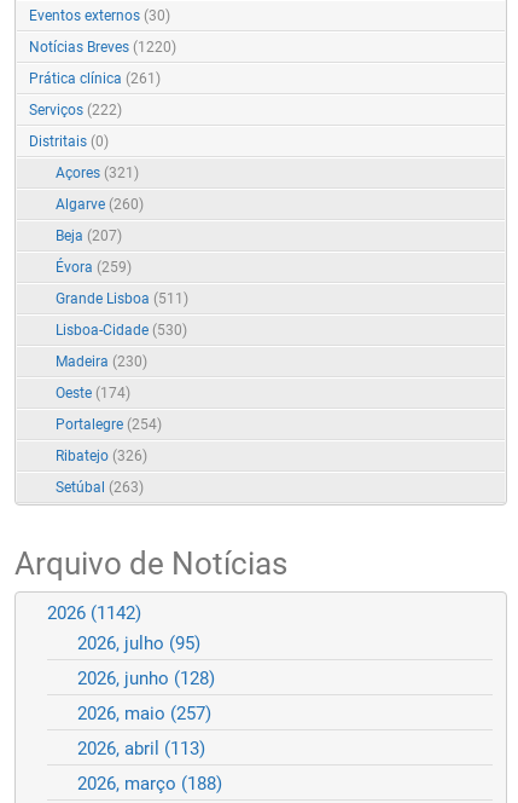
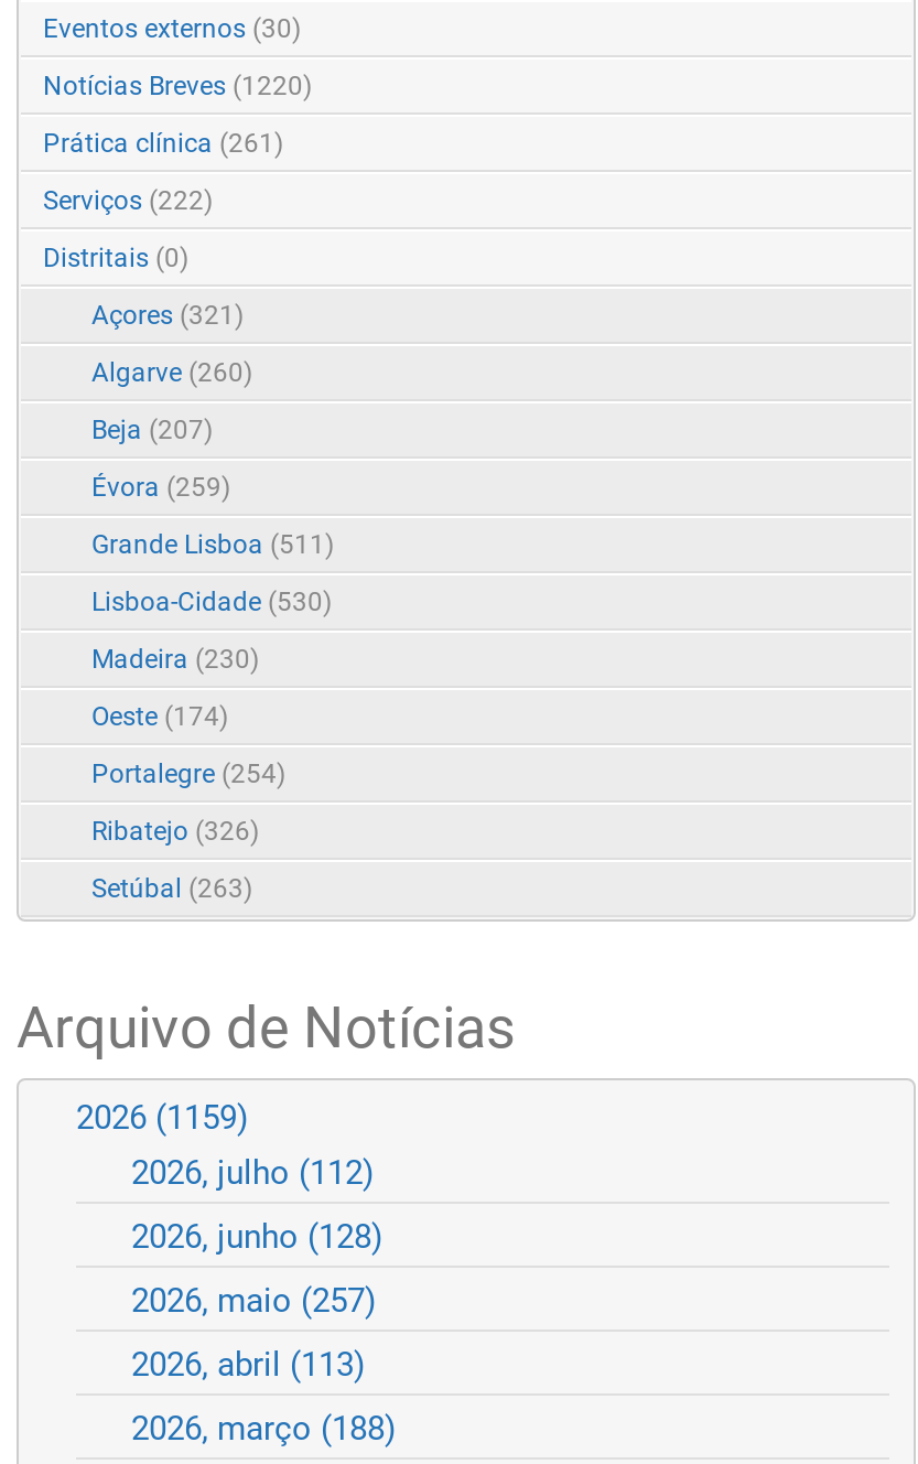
- 2026 (1142)
+ 2026 (1159)

- 2026, julho (95)
+ 2026, julho (112)
